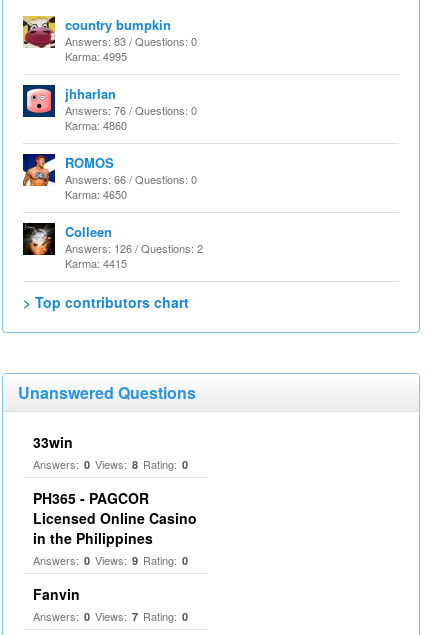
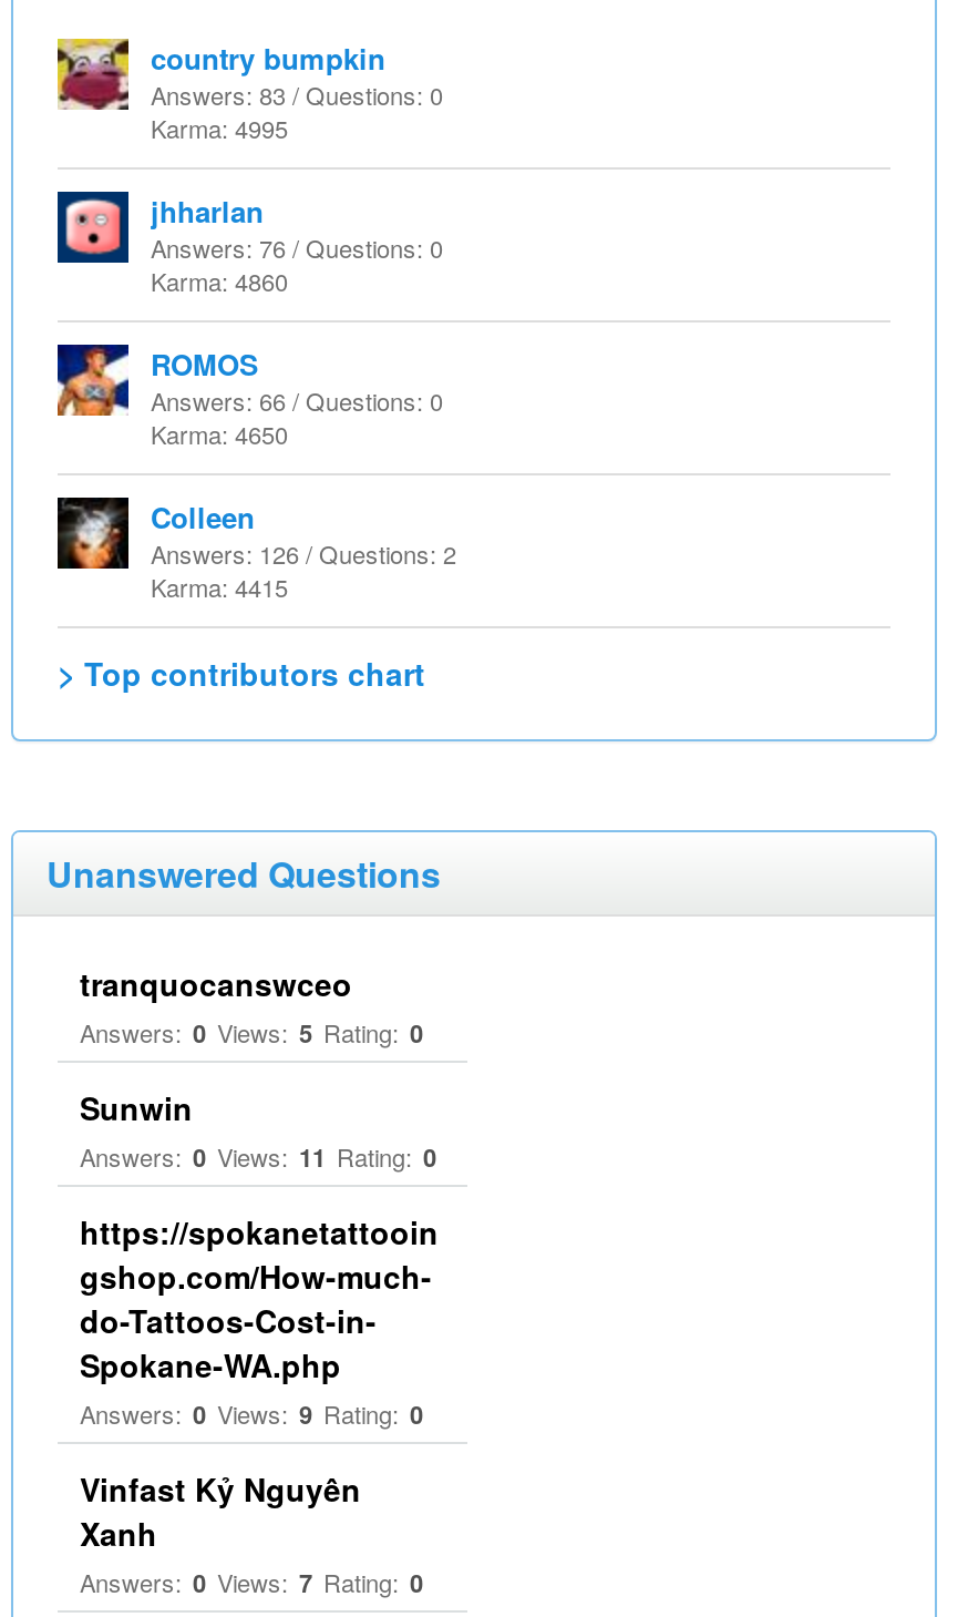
- 33win
- Answers: 0 Views: 8 Rating: 0
- PH365 - PAGCOR
- Licensed Online Casino
- in the Philippines
+ tranquocanswceo
+ Answers: 0 Views: 5 Rating: 0
+ Sunwin
+ Answers: 0 Views: 11 Rating: 0
+ https://spokanetattooin
+ gshop.com/How-much-
+ do-Tattoos-Cost-in-
+ Spokane-WA.php

- Fanvin
+ Vinfast Kỷ Nguyên
+ Xanh
